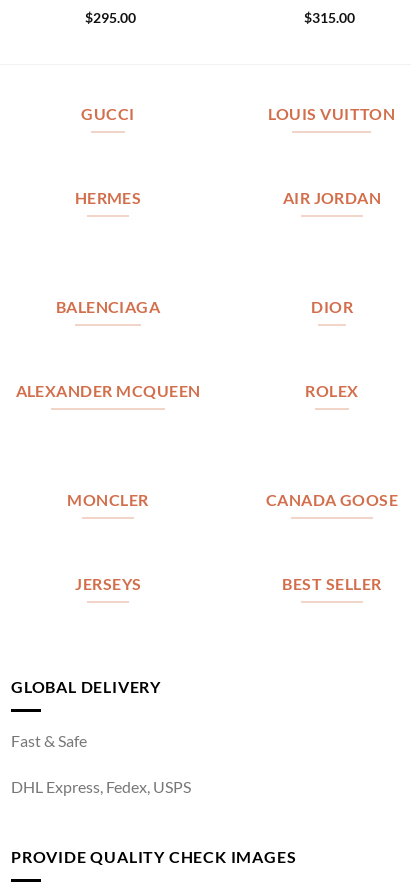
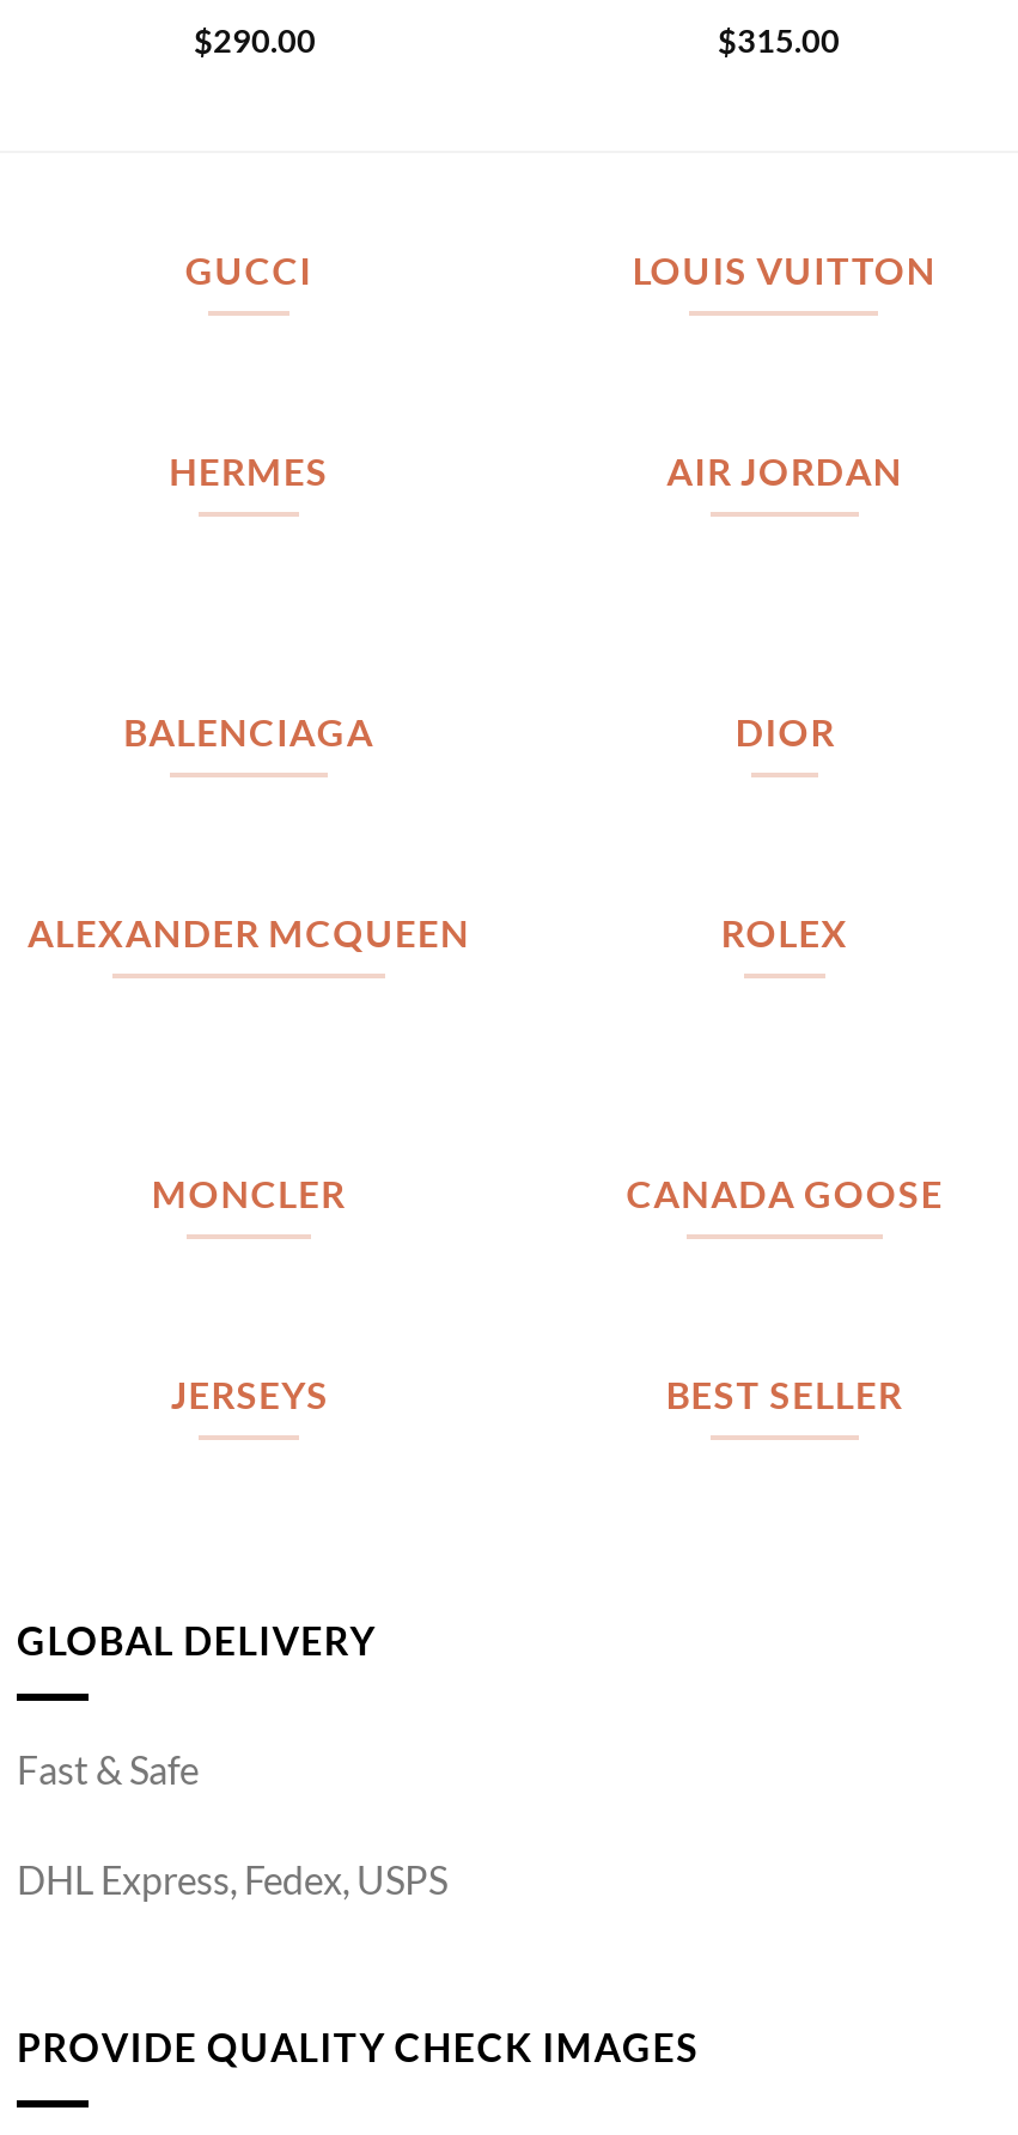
- $295.00
+ $290.00
